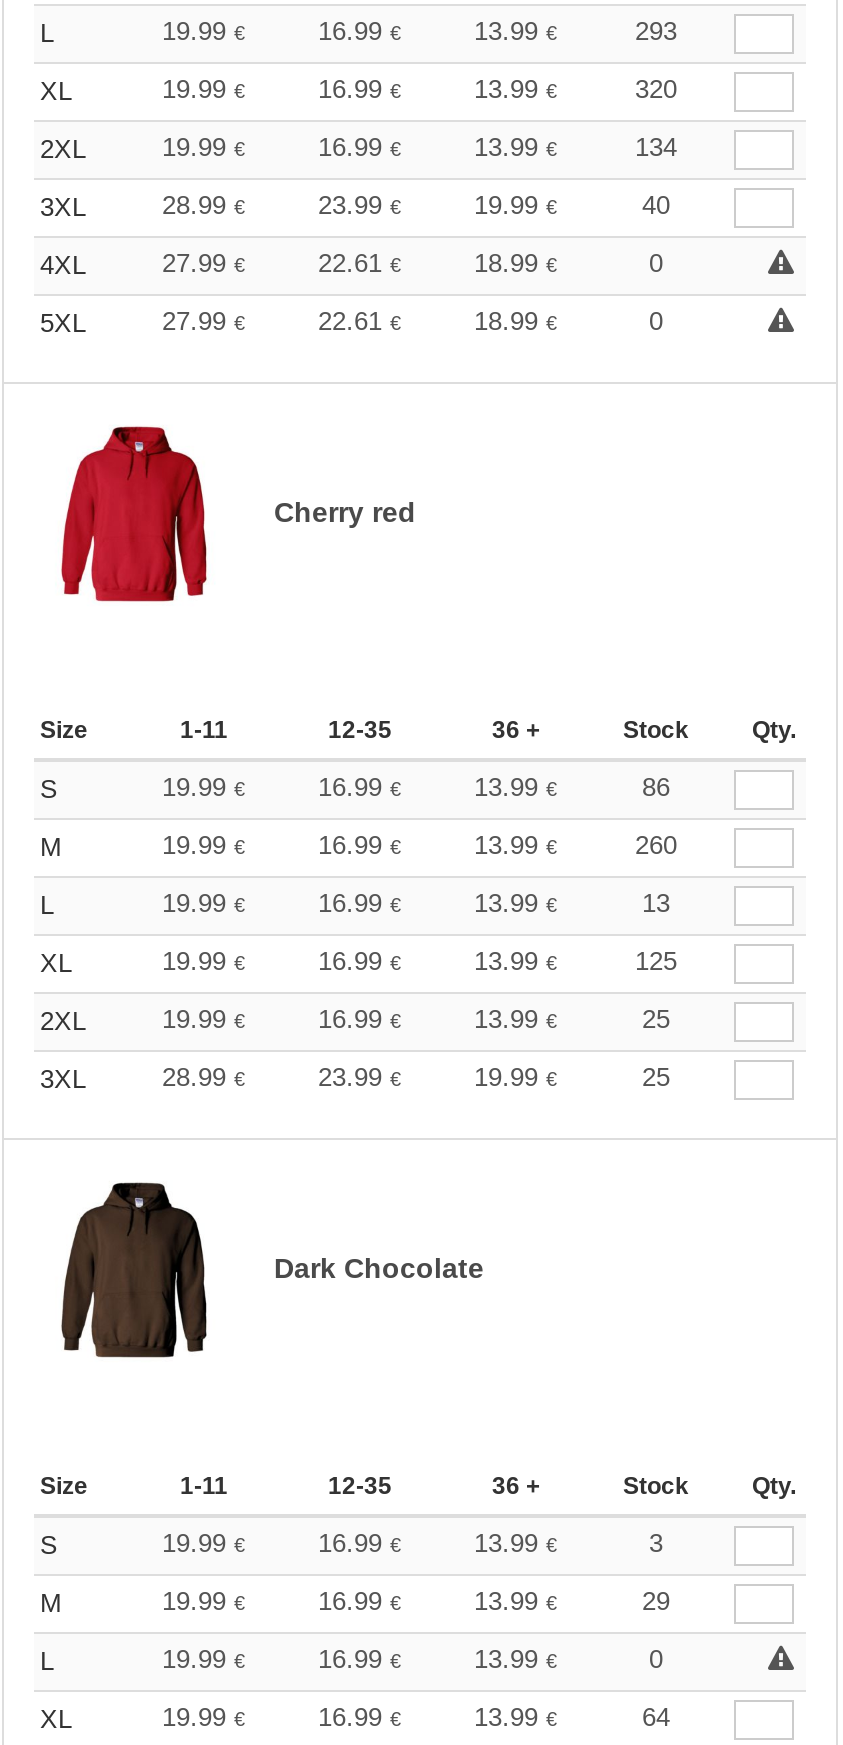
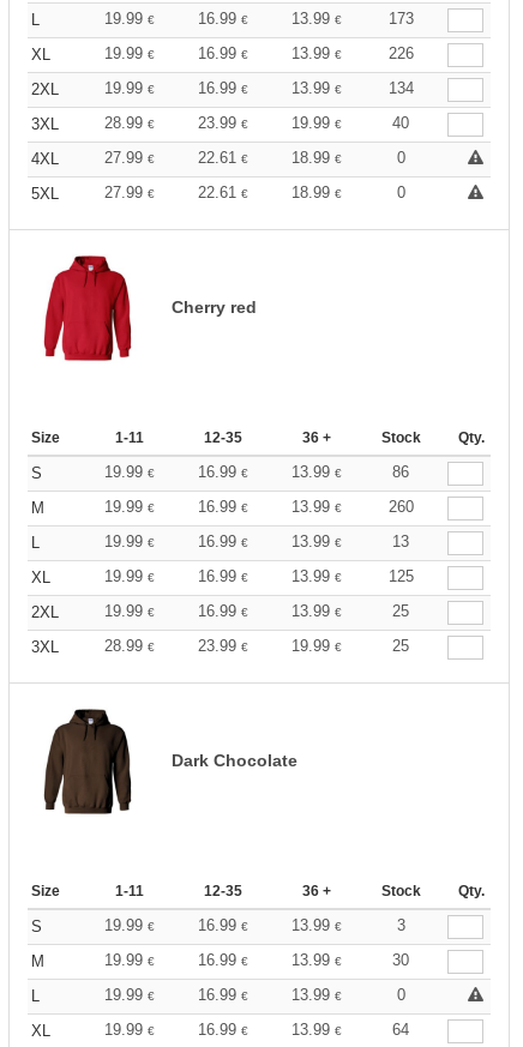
- 293
+ 173

- 320
+ 226

- 29
+ 30
